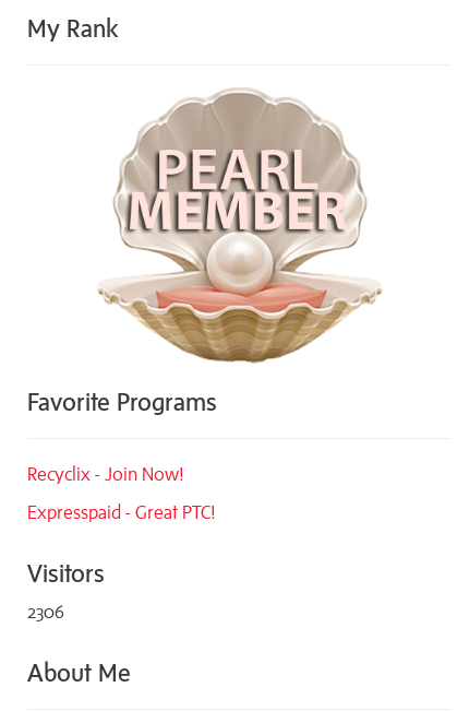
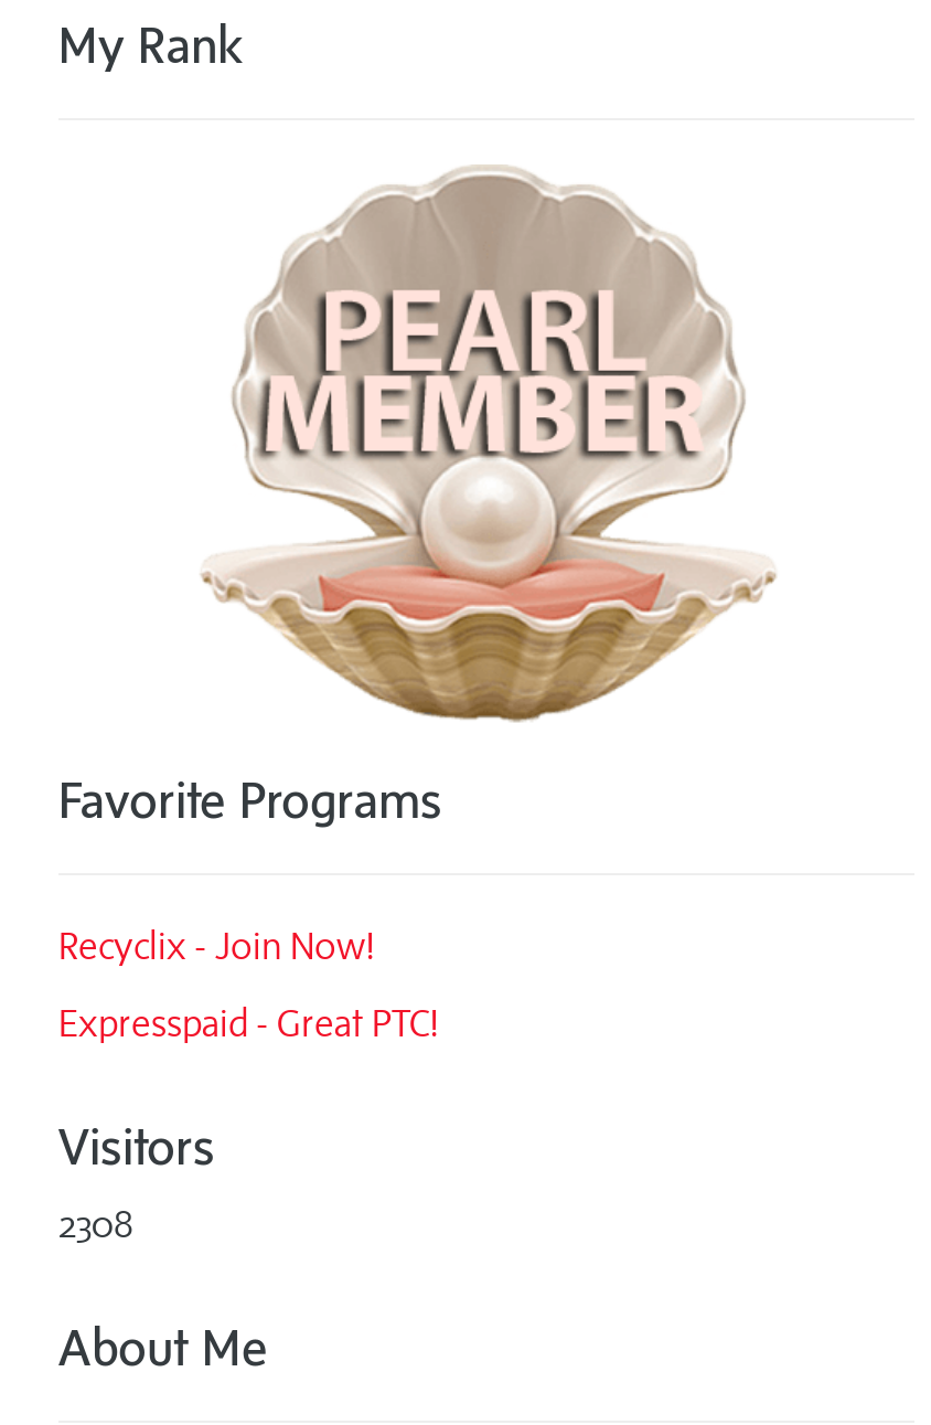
- 2306
+ 2308
